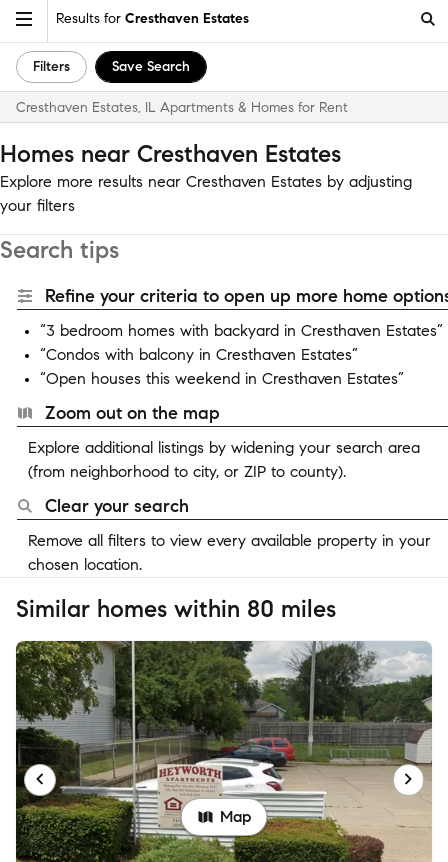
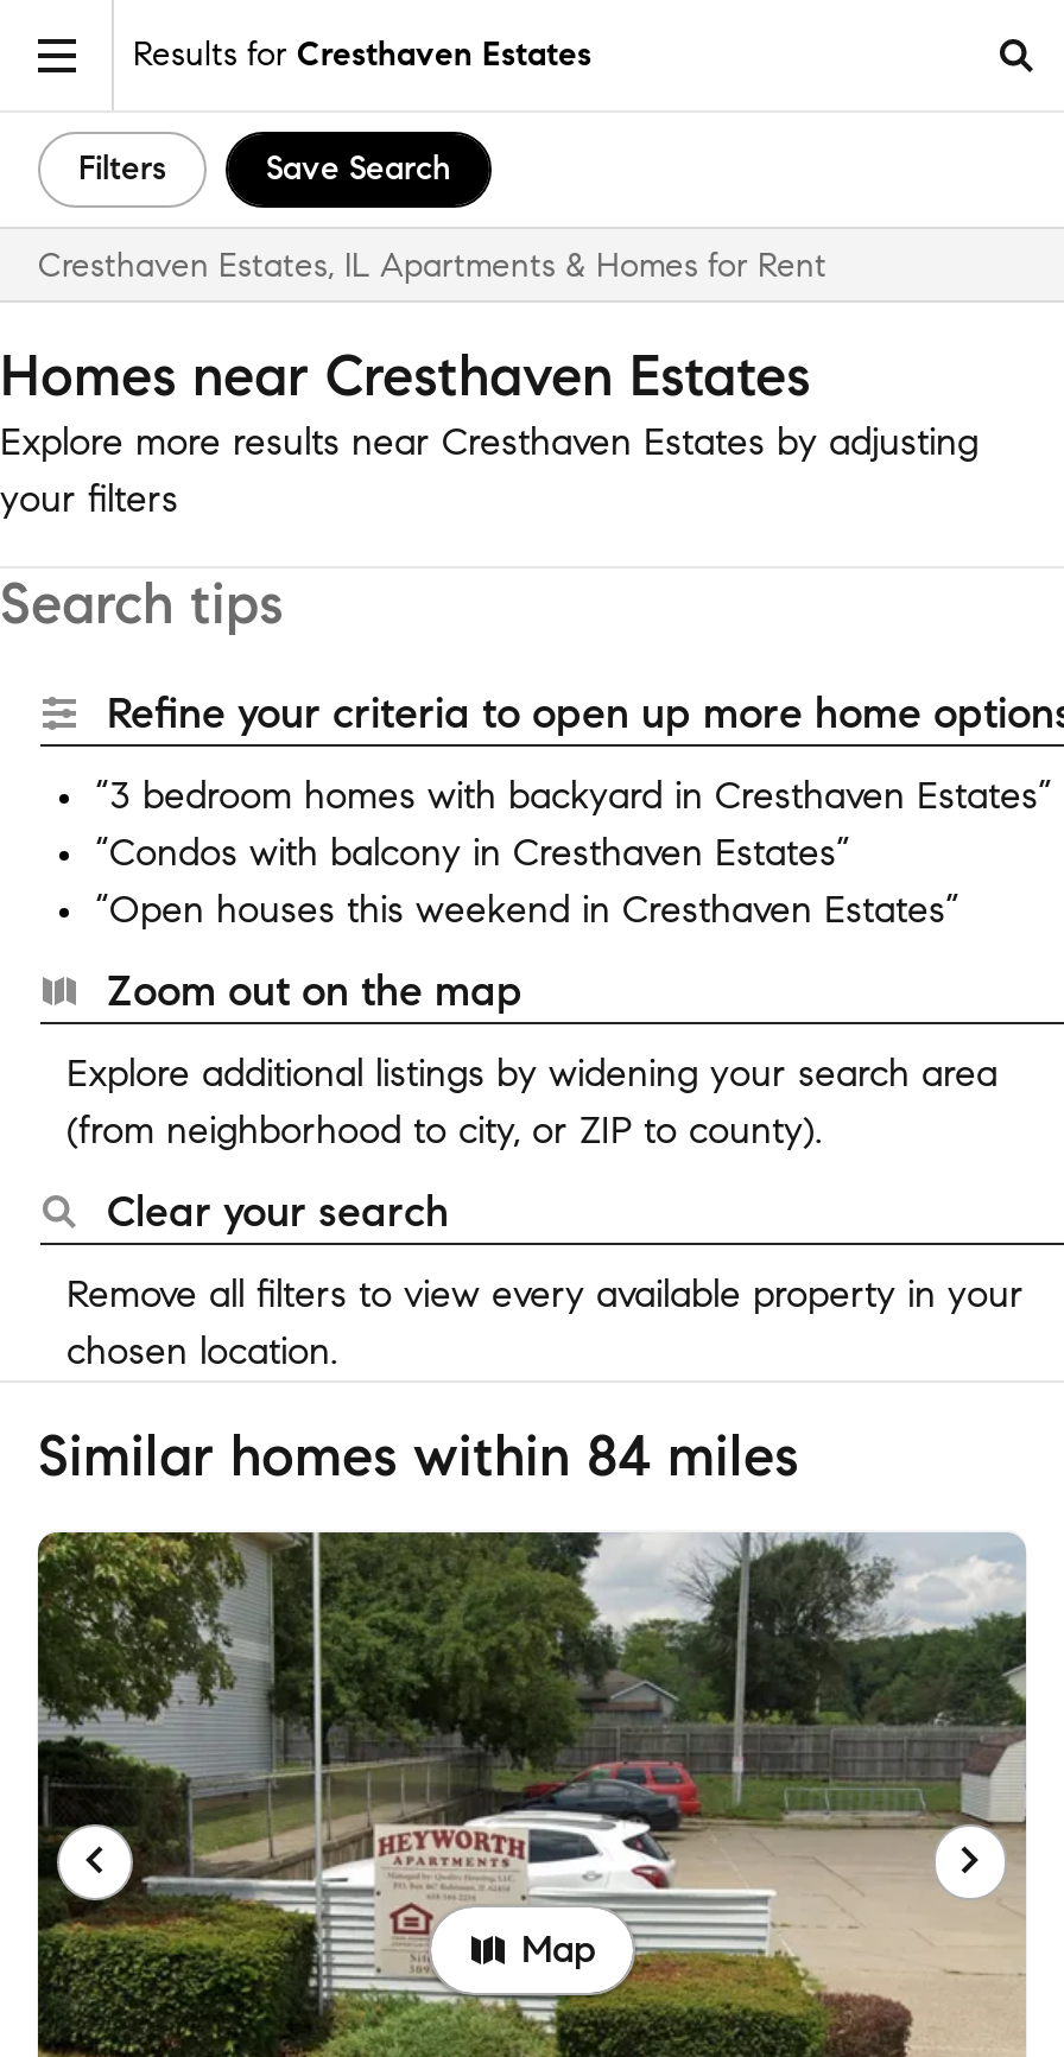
- Similar homes within 80 miles
+ Similar homes within 84 miles
